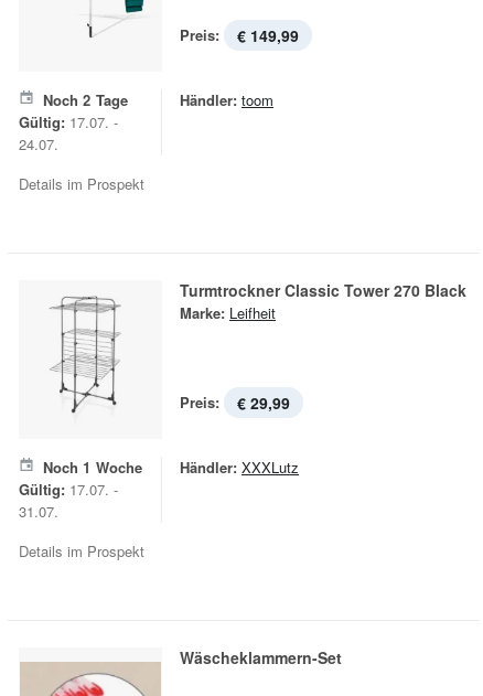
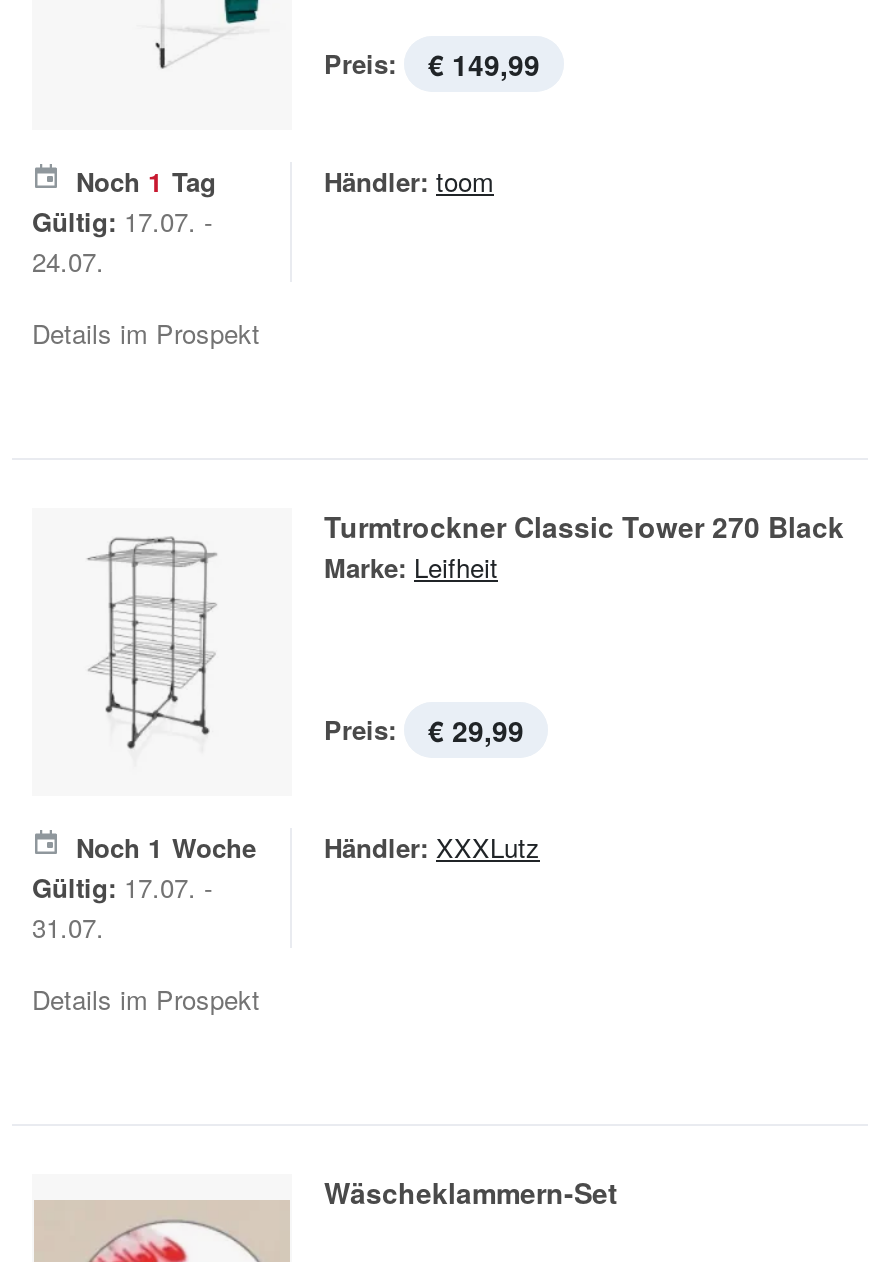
- Noch 2 Tage
+ Noch 1 Tag
